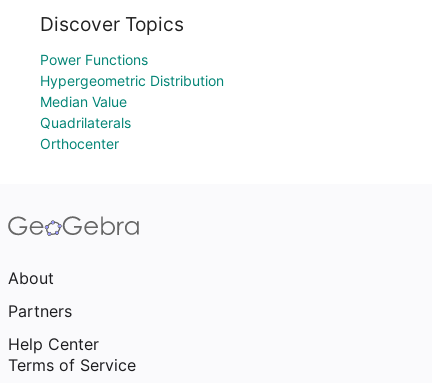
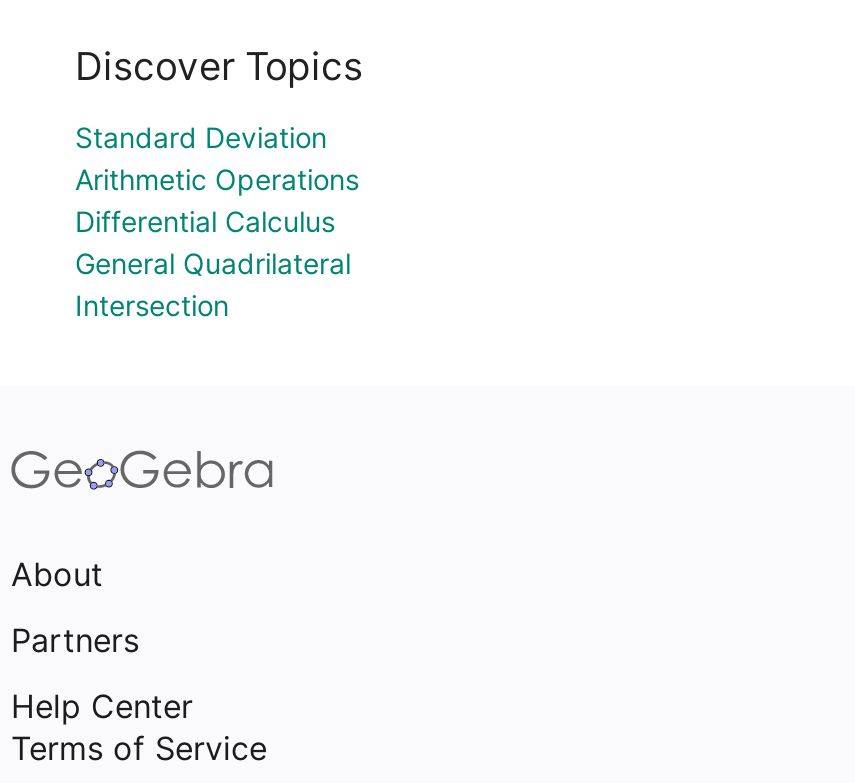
- Power Functions
- Hypergeometric Distribution
- Median Value
- Quadrilaterals
- Orthocenter
+ Standard Deviation
+ Arithmetic Operations
+ Differential Calculus
+ General Quadrilateral
+ Intersection
